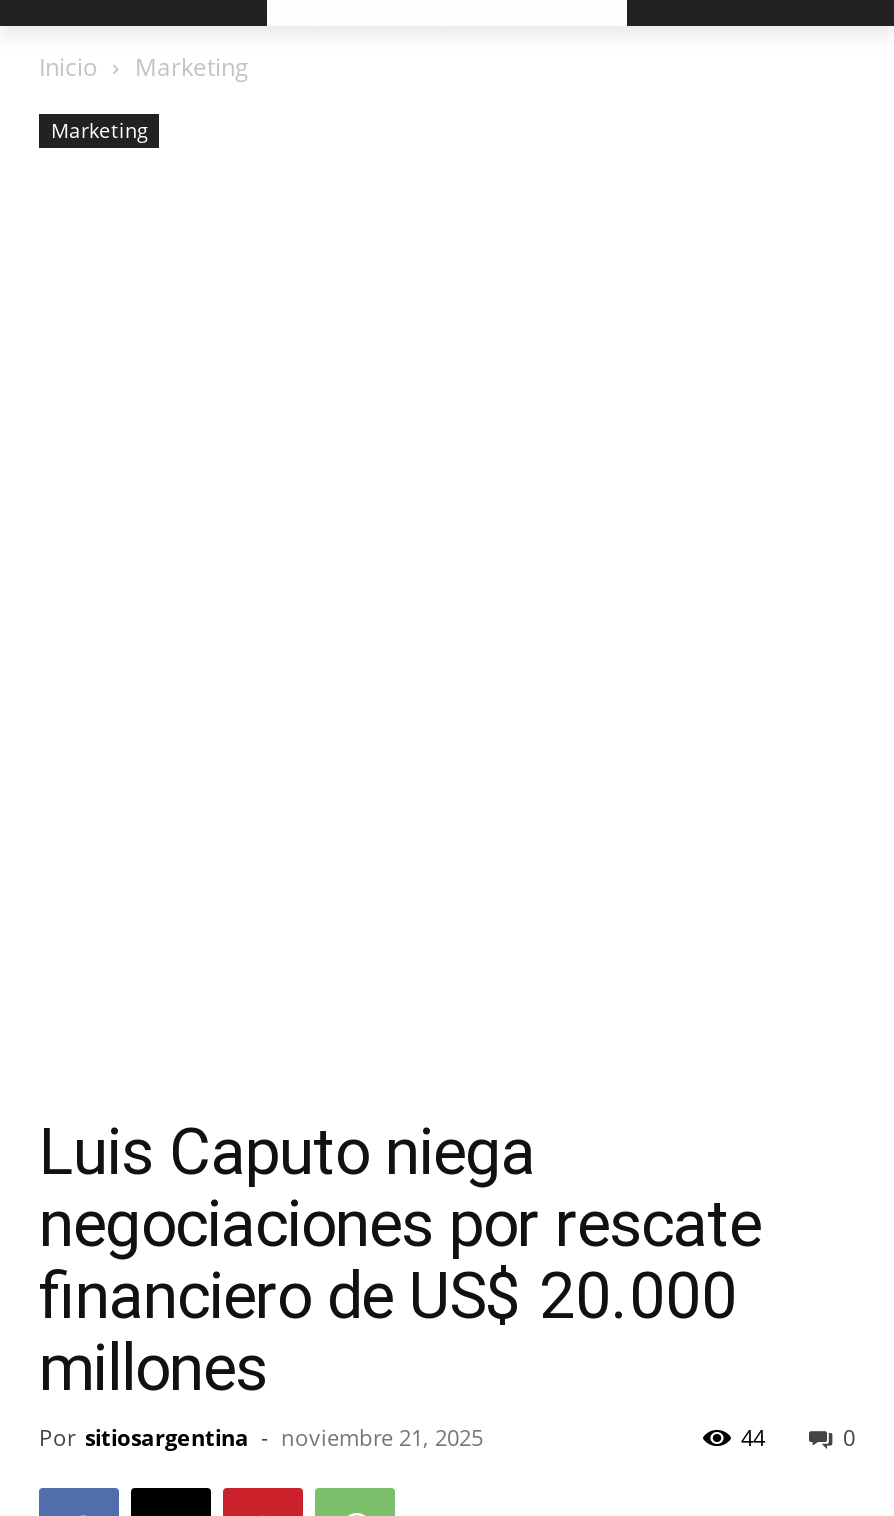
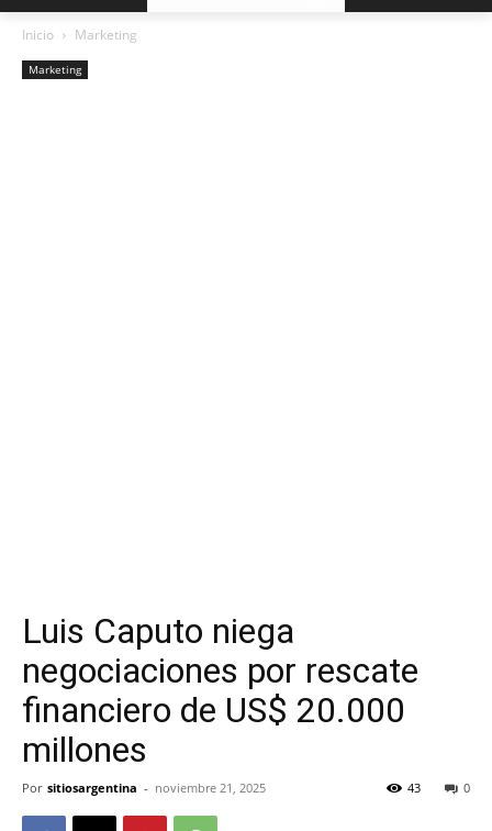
- 44
+ 43
